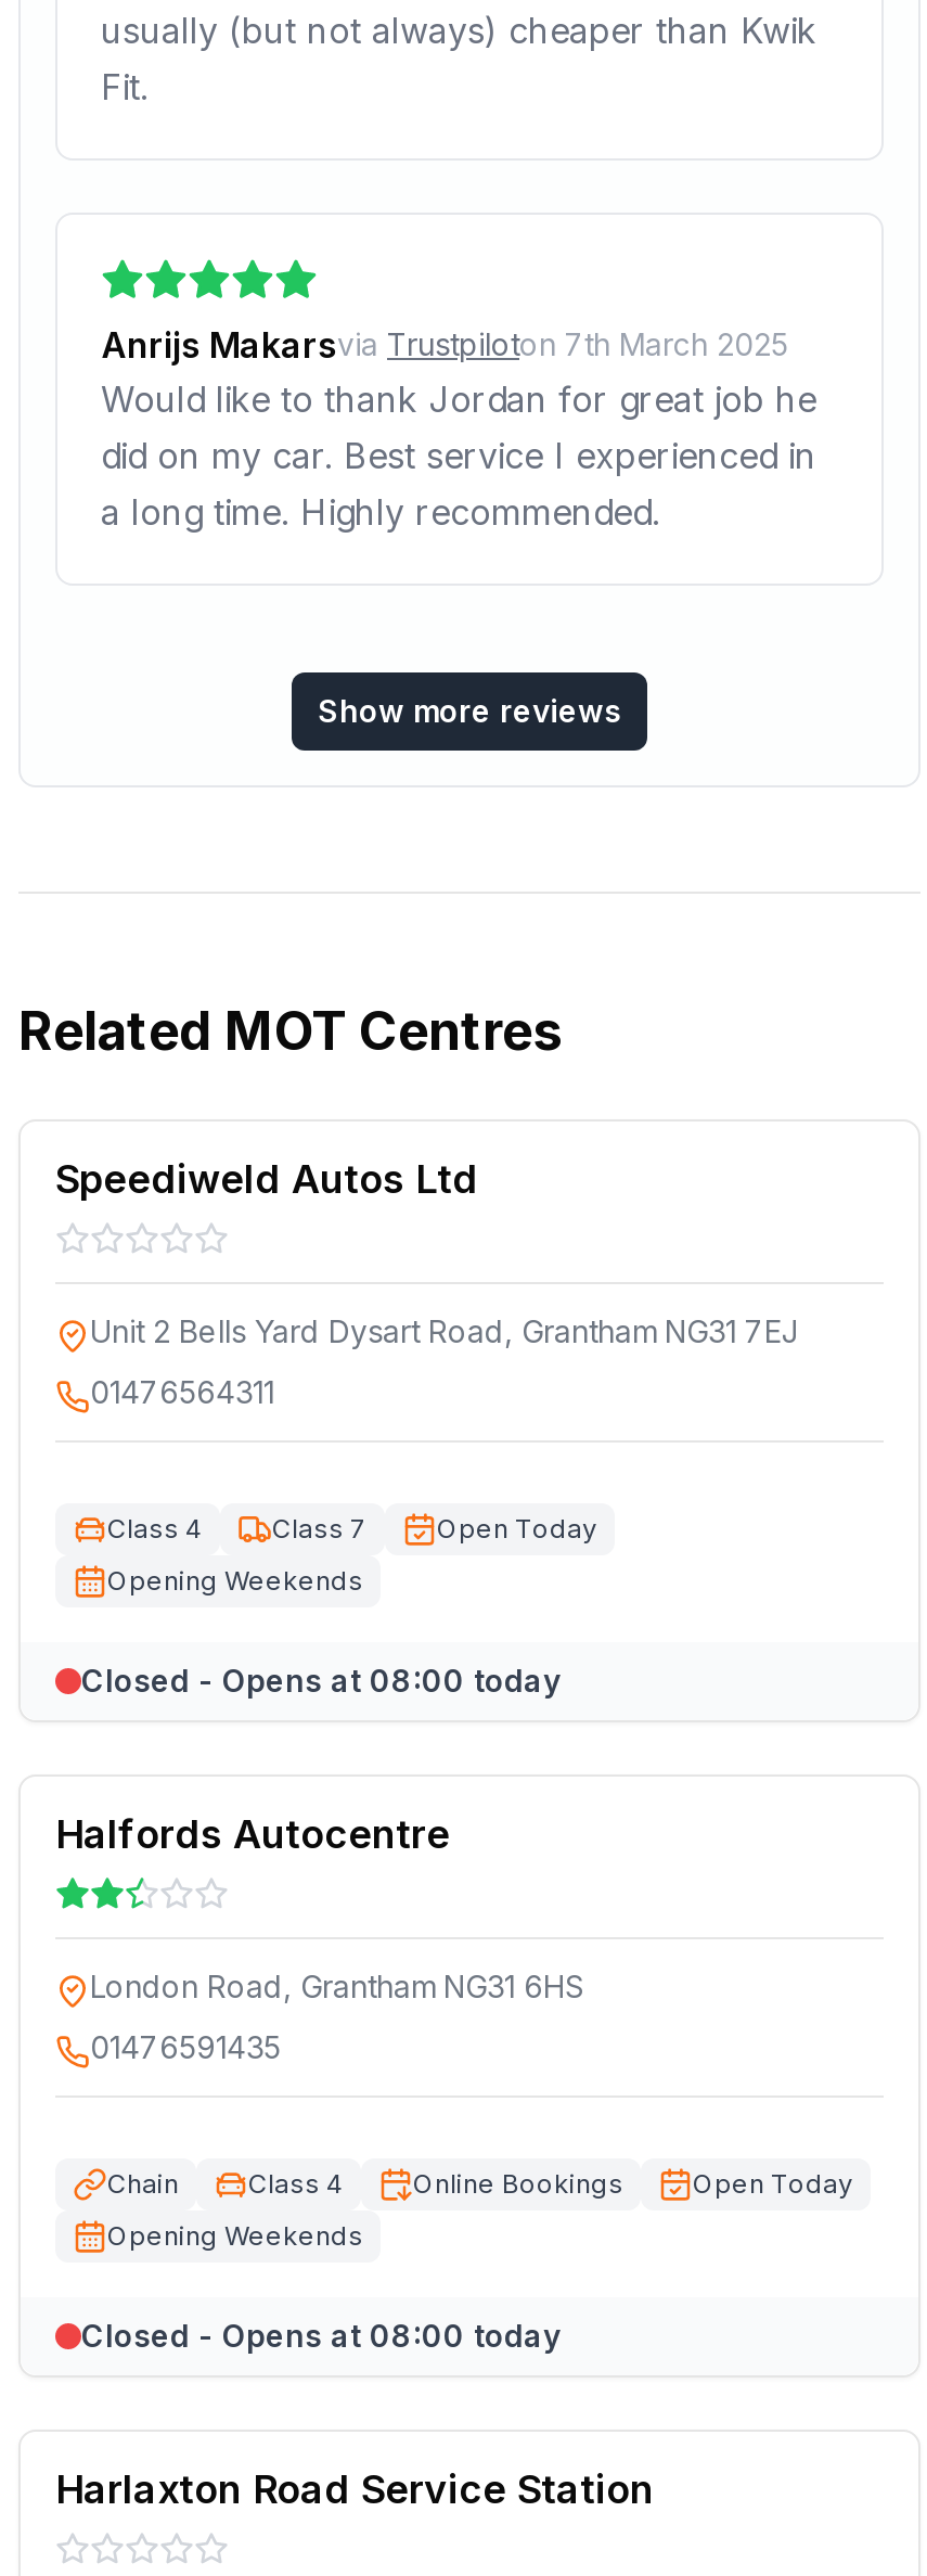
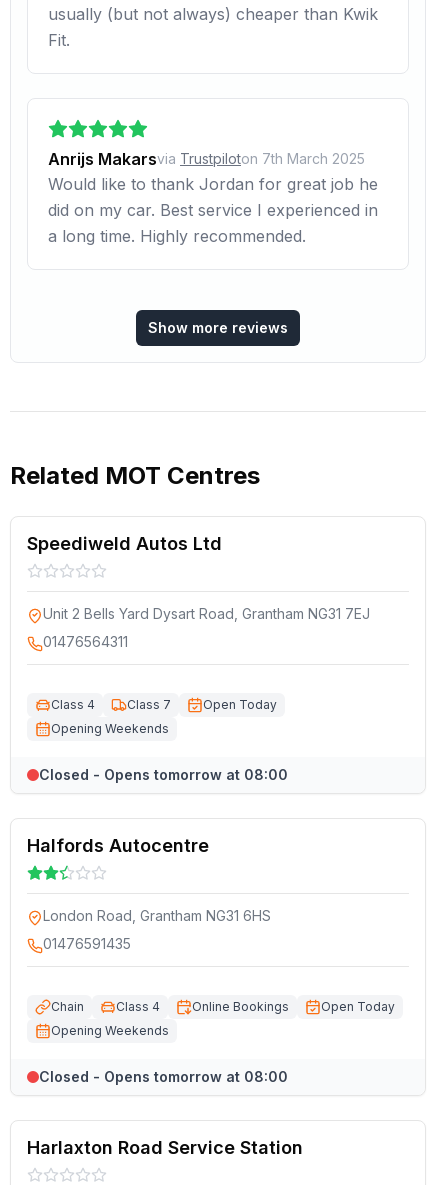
- Closed - Opens at 08:00 today
+ Closed - Opens tomorrow at 08:00

- Closed - Opens at 08:00 today
+ Closed - Opens tomorrow at 08:00
